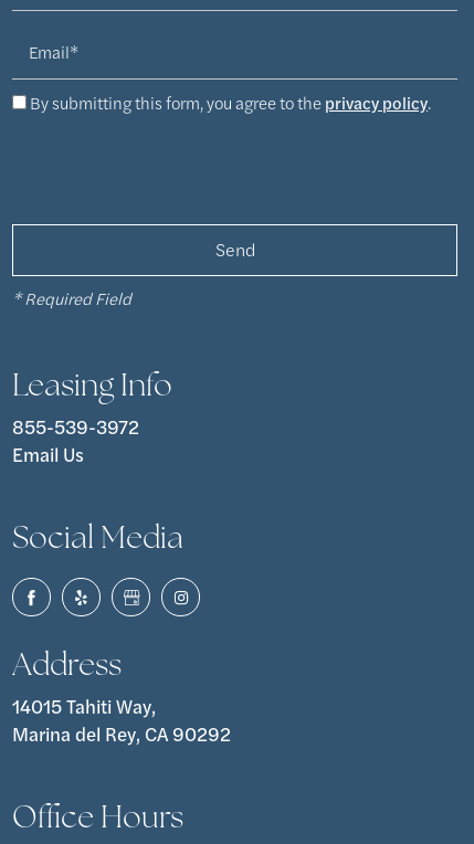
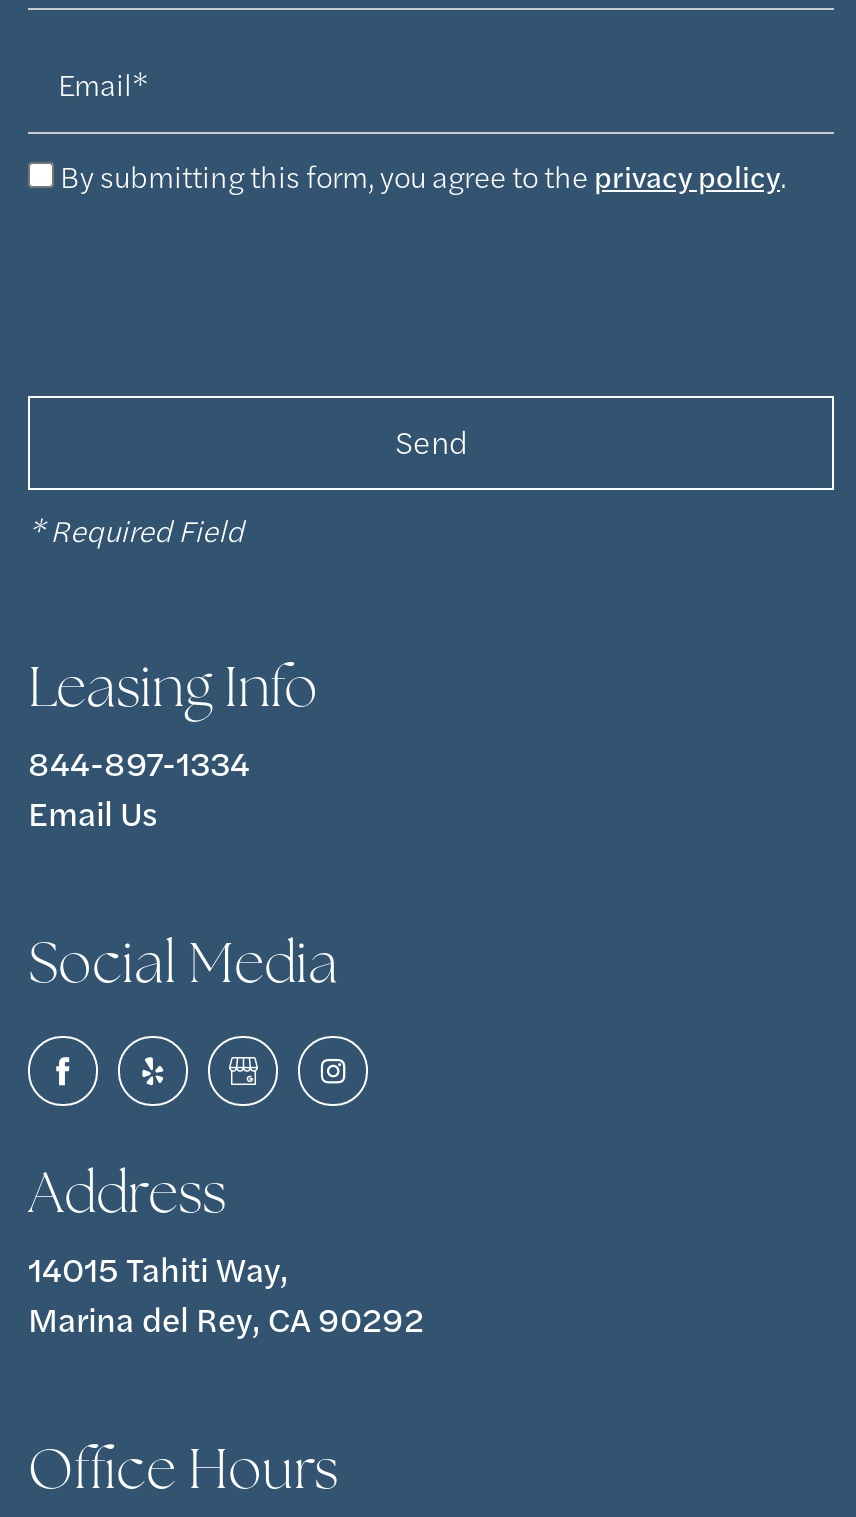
- 855-539-3972
+ 844-897-1334
